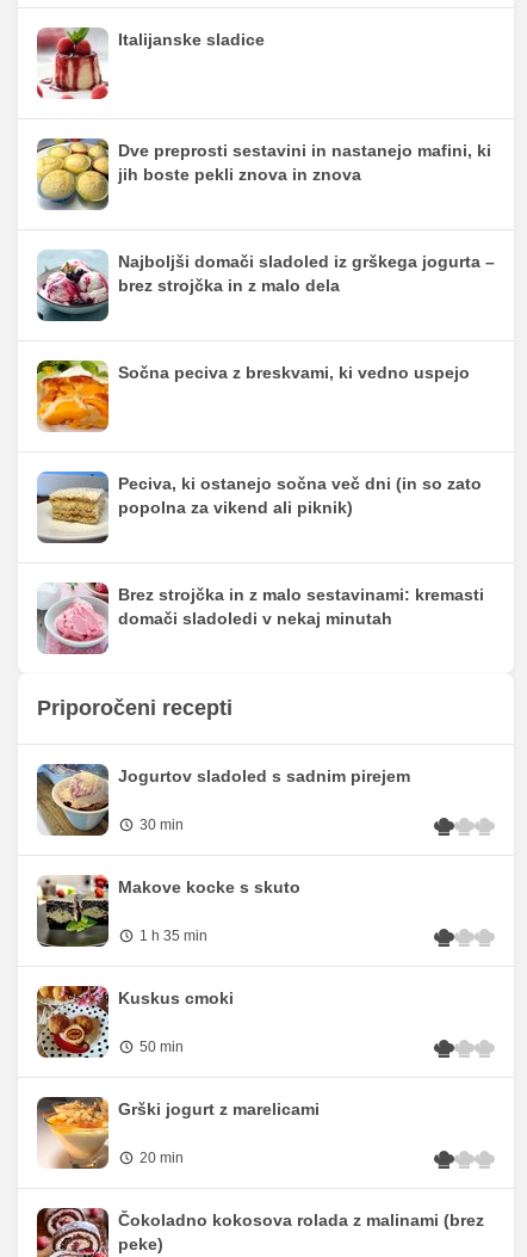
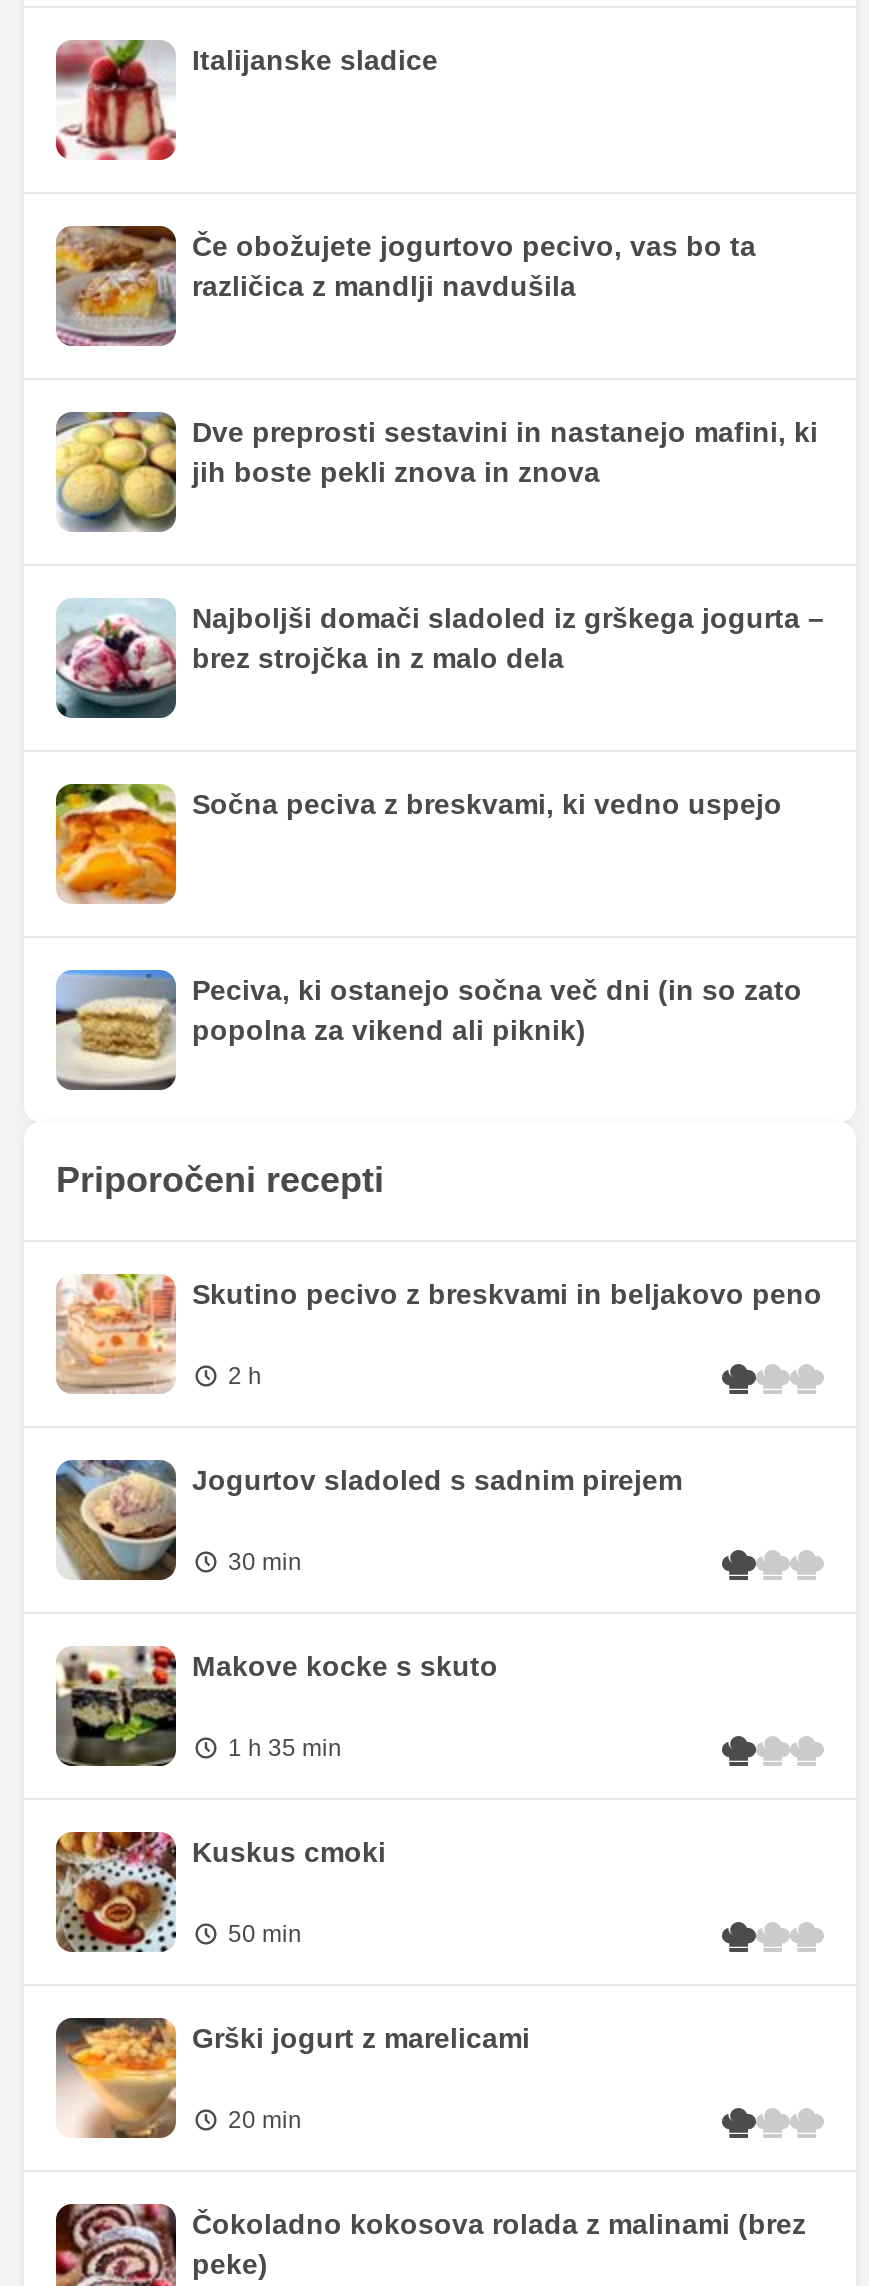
+ [image]
+ Če obožujete jogurtovo pecivo, vas bo ta
+ različica z mandlji navdušila

- [image]
- Brez strojčka in z malo sestavinami: kremasti
- domači sladoledi v nekaj minutah

+ [image]
+ Skutino pecivo z breskvami in beljakovo peno
+ 2 h
